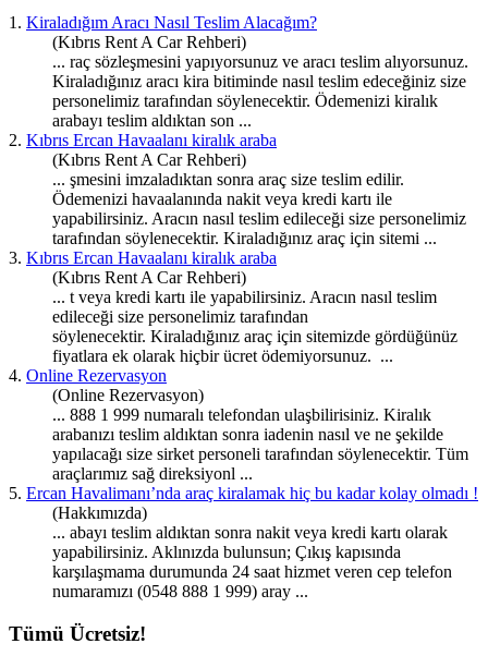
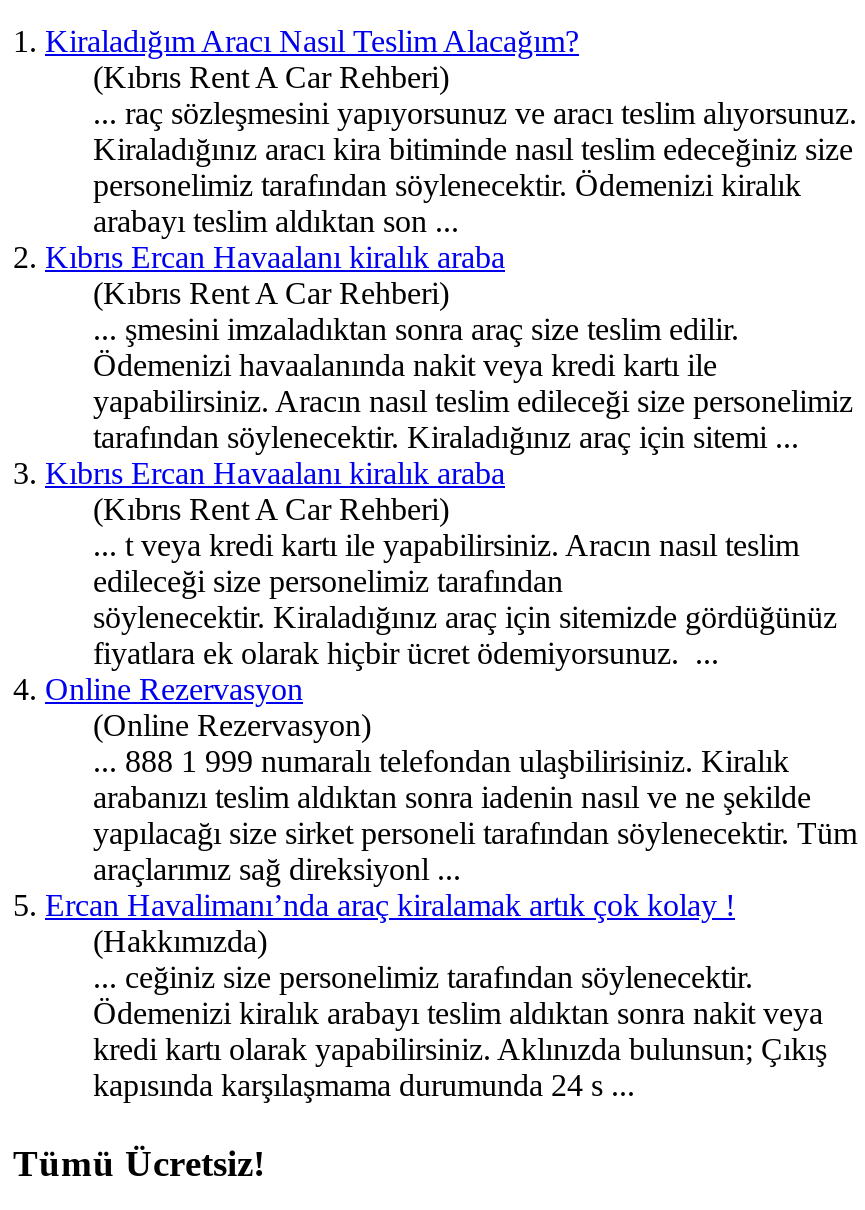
- 5. Ercan Havalimanı’nda araç kiralamak hiç bu kadar kolay olmadı !
+ 5. Ercan Havalimanı’nda araç kiralamak artık çok kolay !

- ... abayı teslim aldıktan sonra nakit veya kredi kartı olarak
- yapabilirsiniz. Aklınızda bulunsun; Çıkış kapısında
- karşılaşmama durumunda 24 saat hizmet veren cep telefon
- numaramızı (0548 888 1 999) aray ...
+ ... ceğiniz size personelimiz tarafından söylenecektir.
+ Ödemenizi kiralık arabayı teslim aldıktan sonra nakit veya
+ kredi kartı olarak yapabilirsiniz. Aklınızda bulunsun; Çıkış
+ kapısında karşılaşmama durumunda 24 s ...
